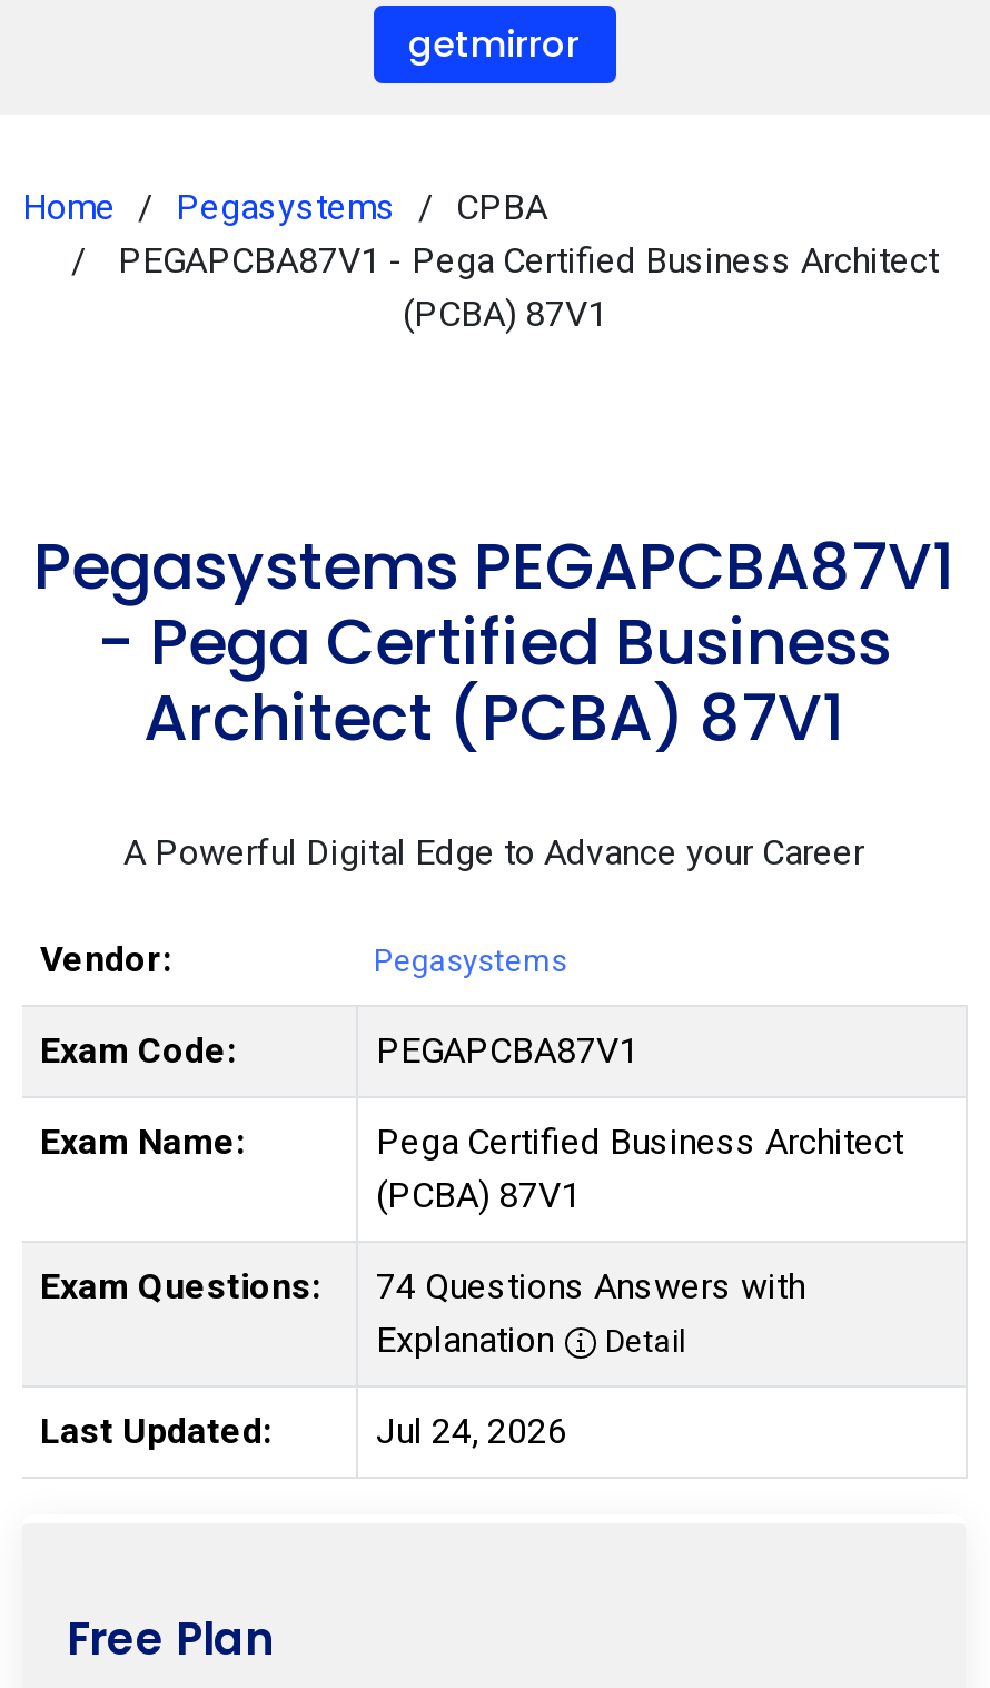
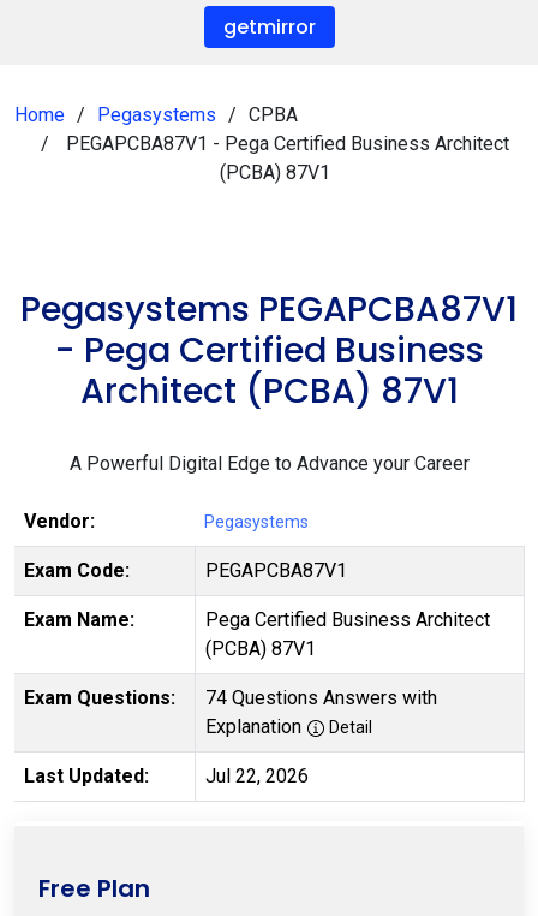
- Jul 24, 2026
+ Jul 22, 2026
